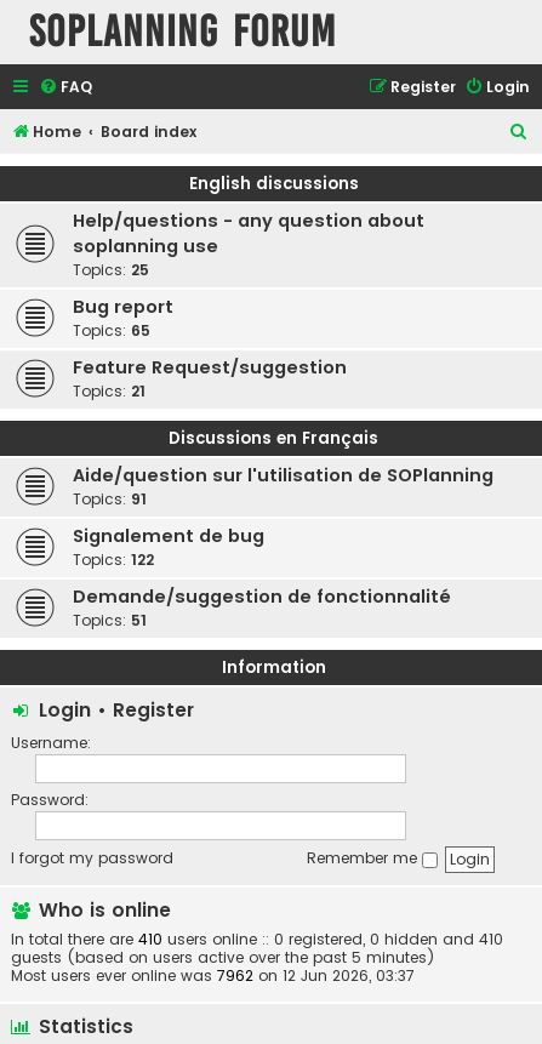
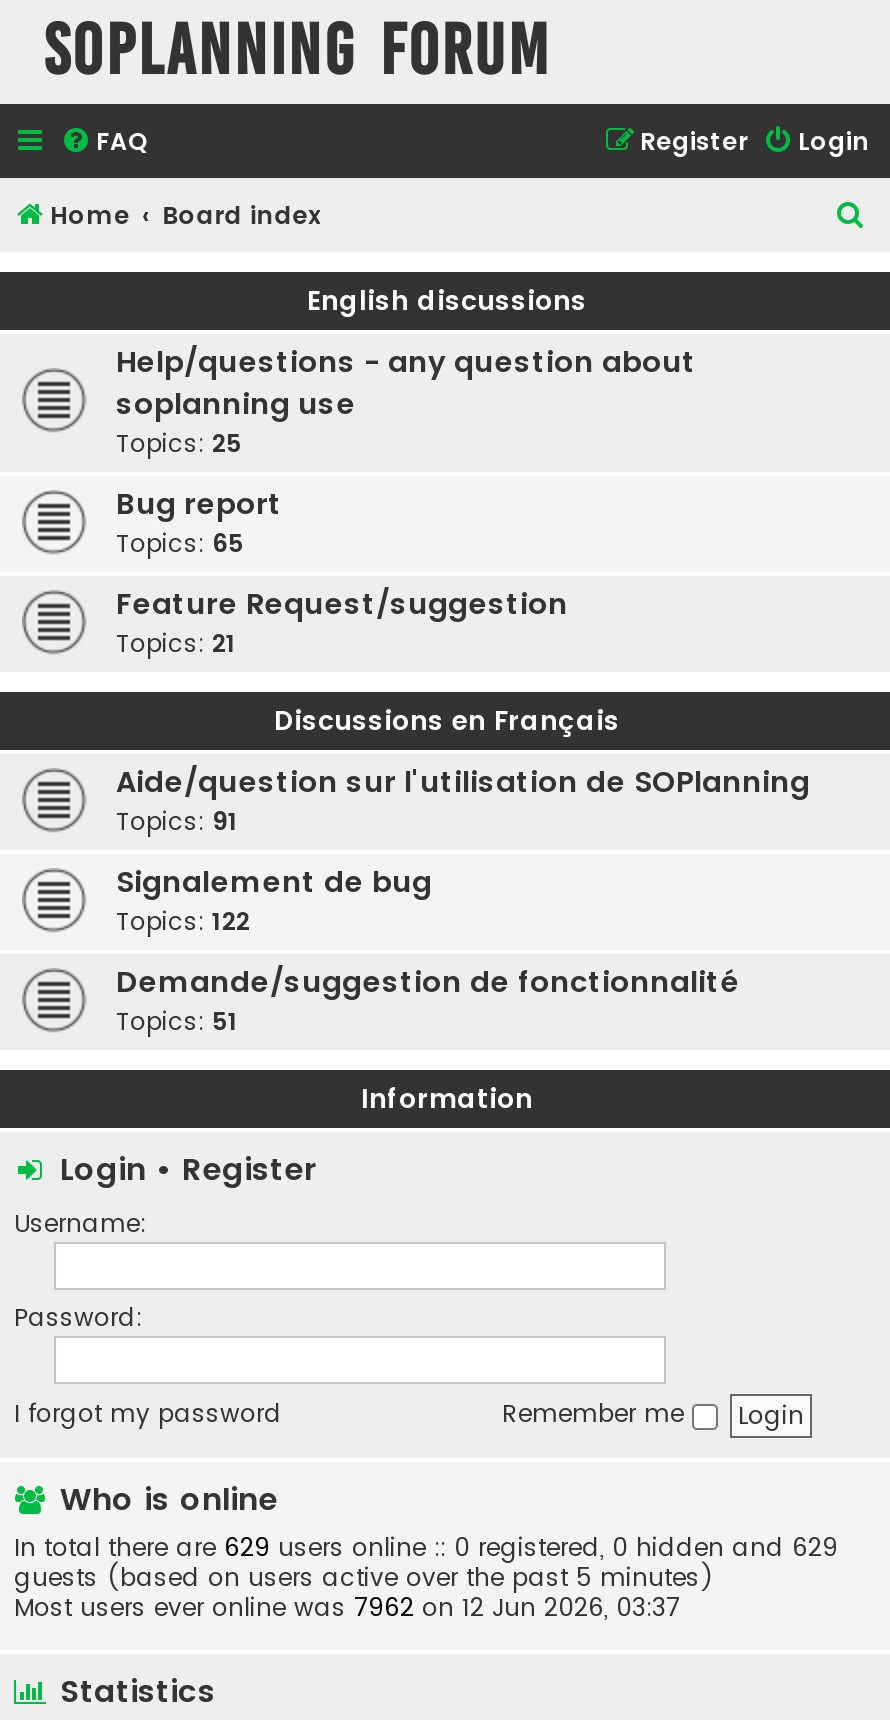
- In total there are 410 users online :: 0 registered, 0 hidden and 410
+ In total there are 629 users online :: 0 registered, 0 hidden and 629
